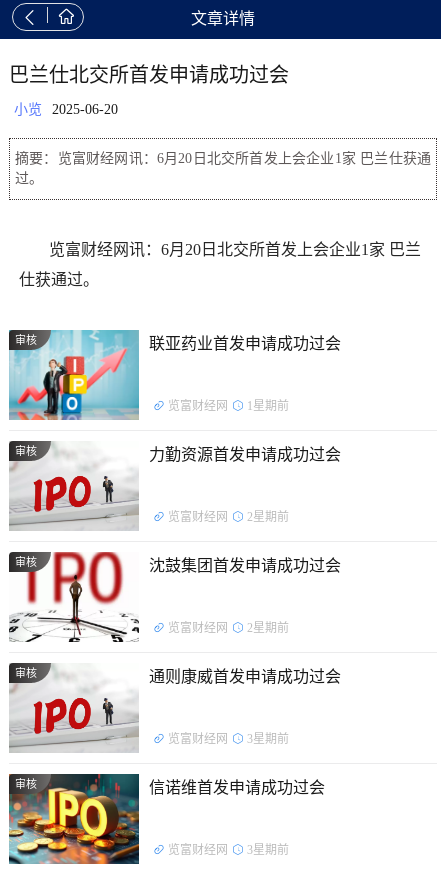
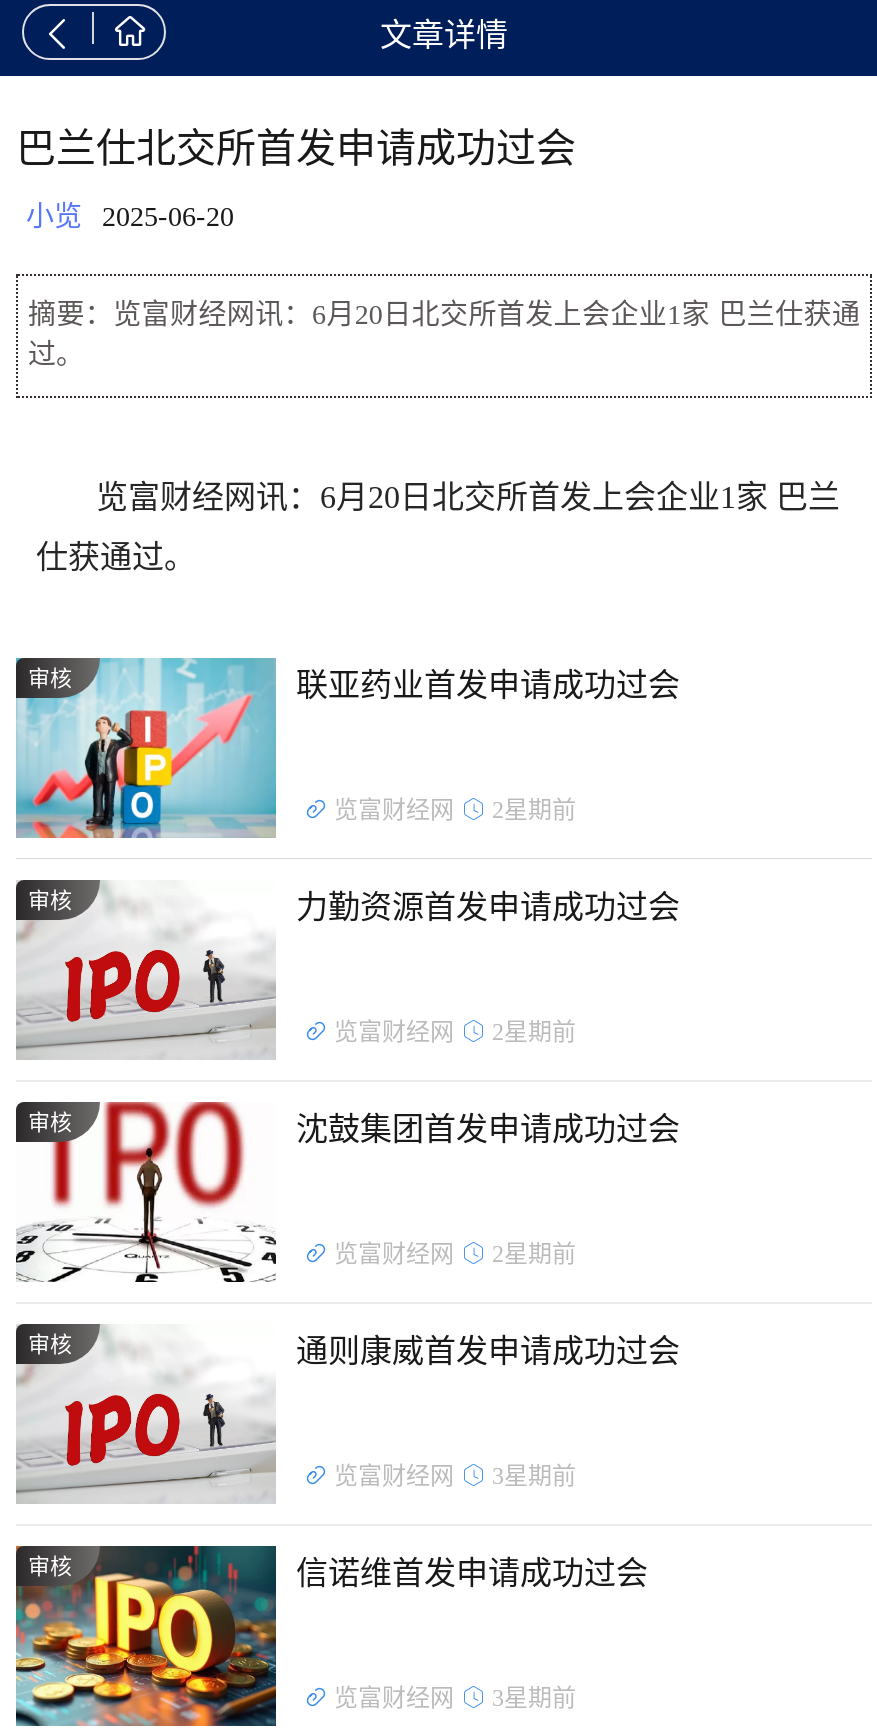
- 览富财经网 1星期前
+ 览富财经网 2星期前
